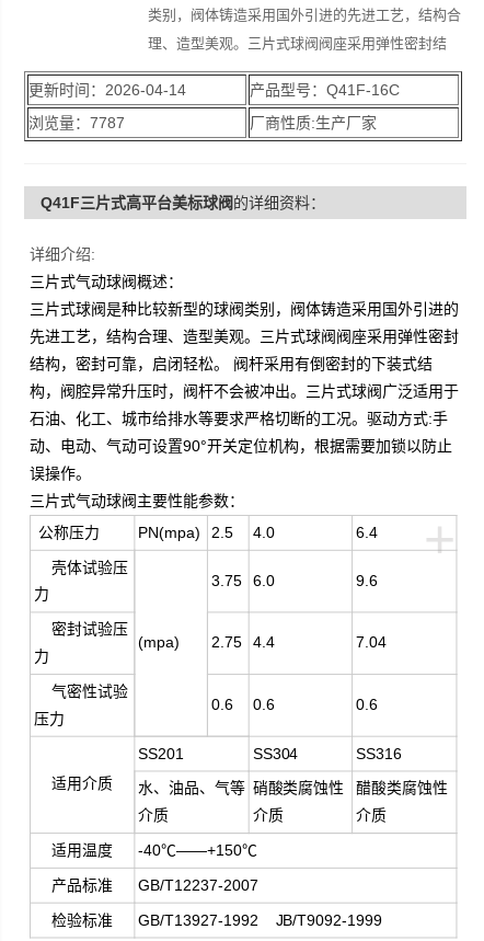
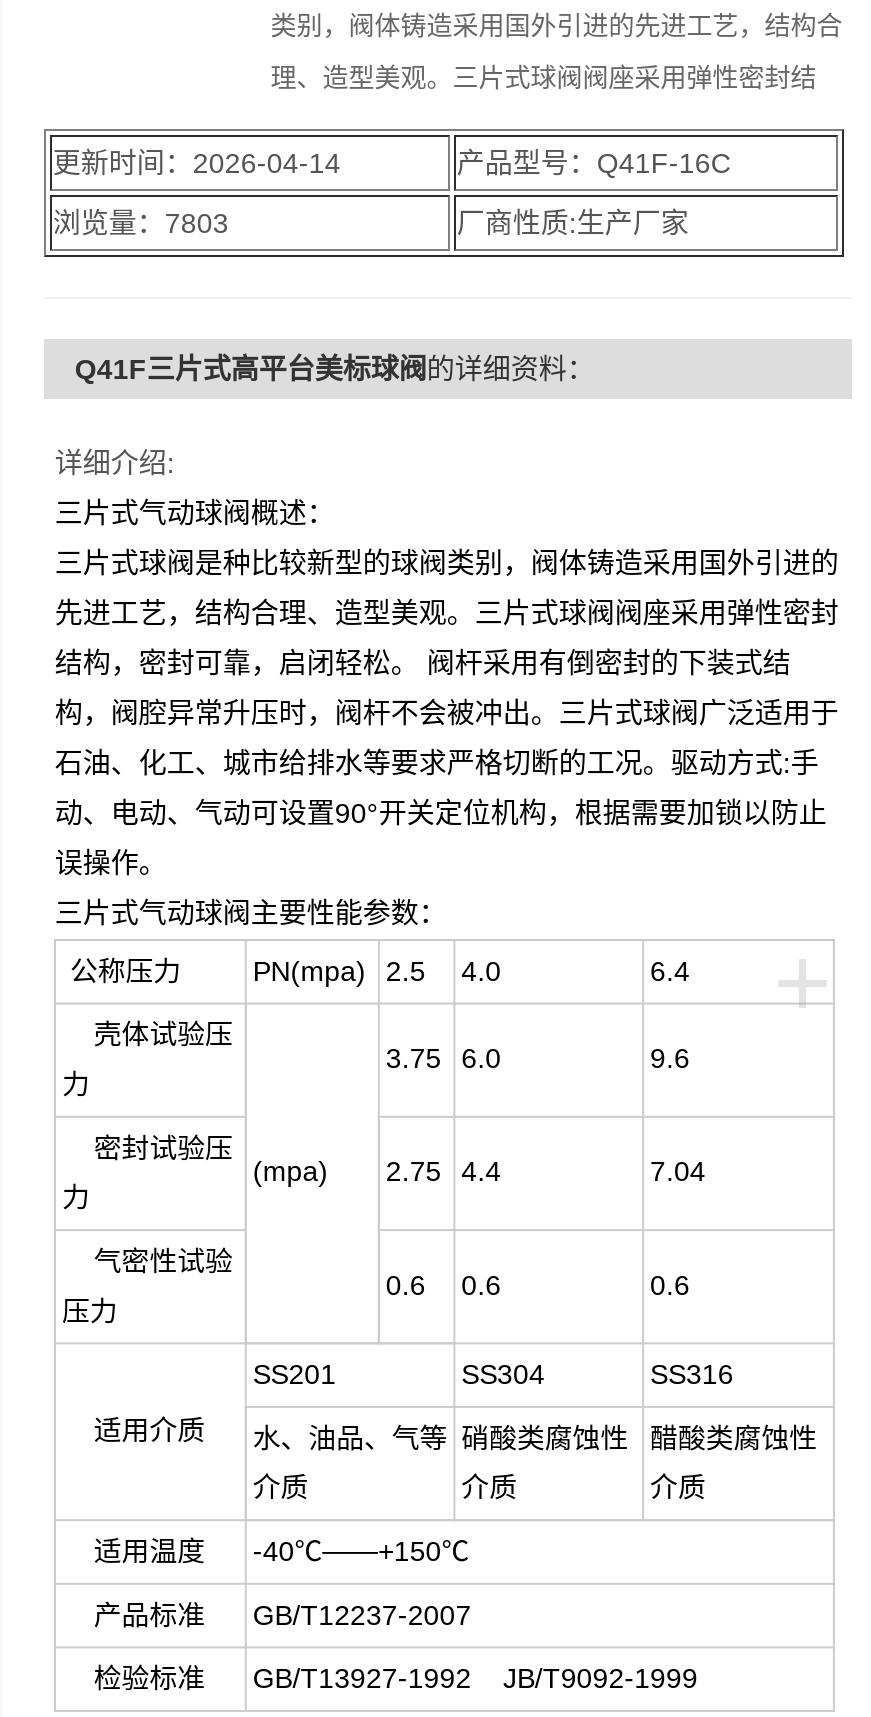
- 浏览量：7787
+ 浏览量：7803
